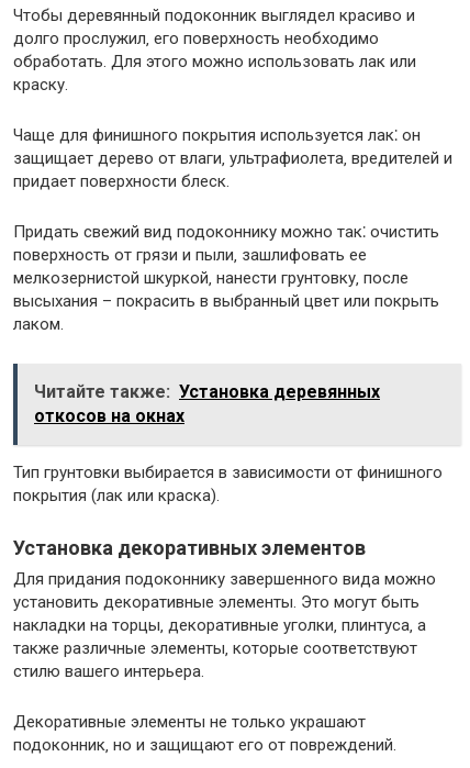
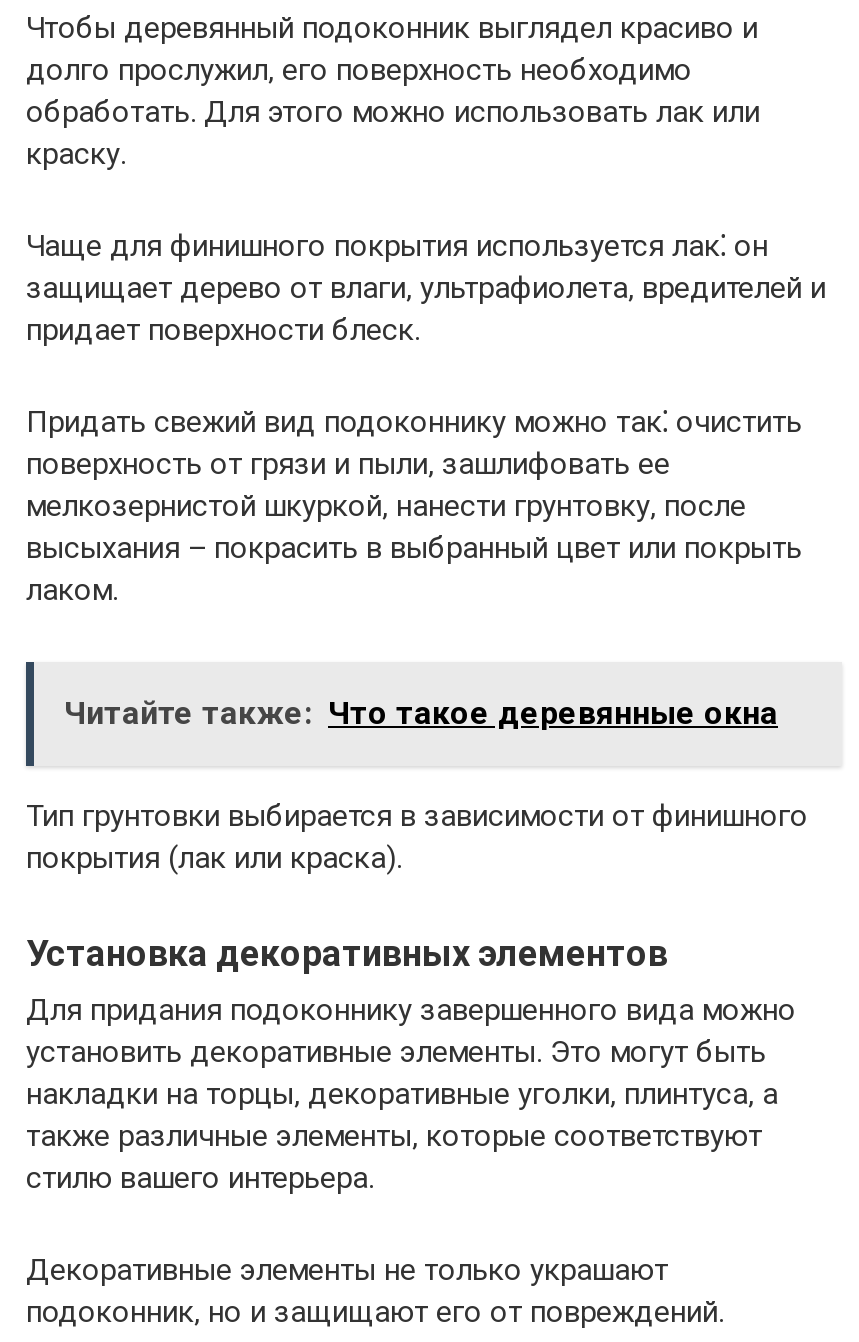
- Читайте также: Установка деревянных
- откосов на окнах
+ Читайте также: Что такое деревянные окна
